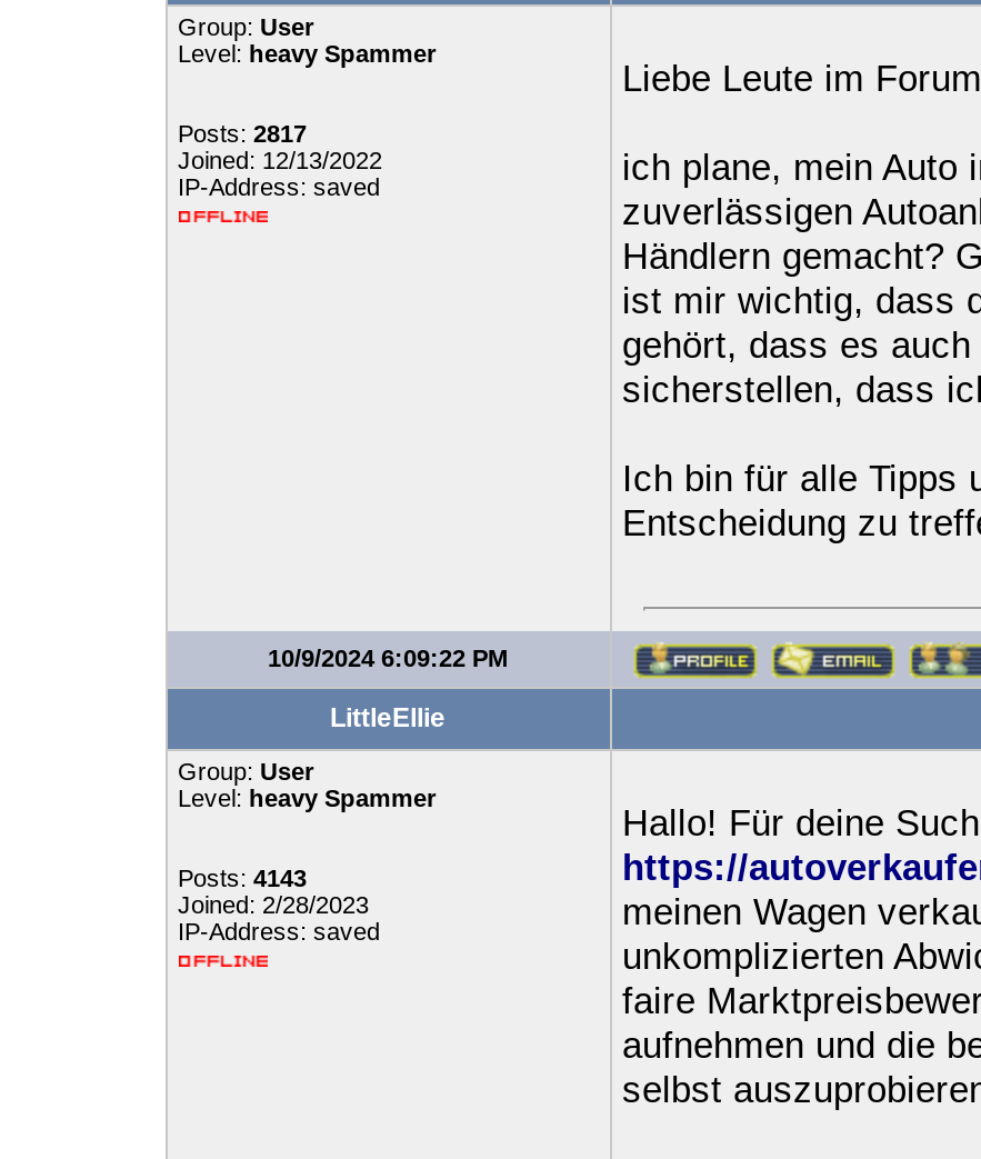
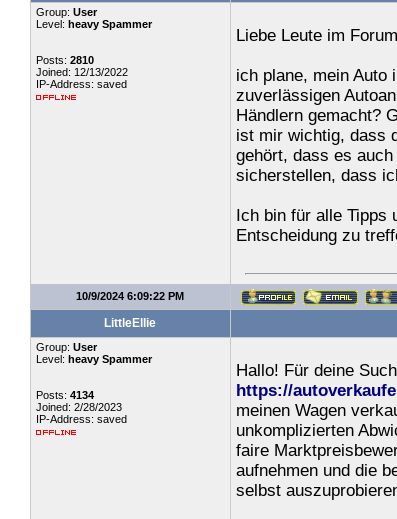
- Posts: 2817
+ Posts: 2810

- Posts: 4143
+ Posts: 4134
